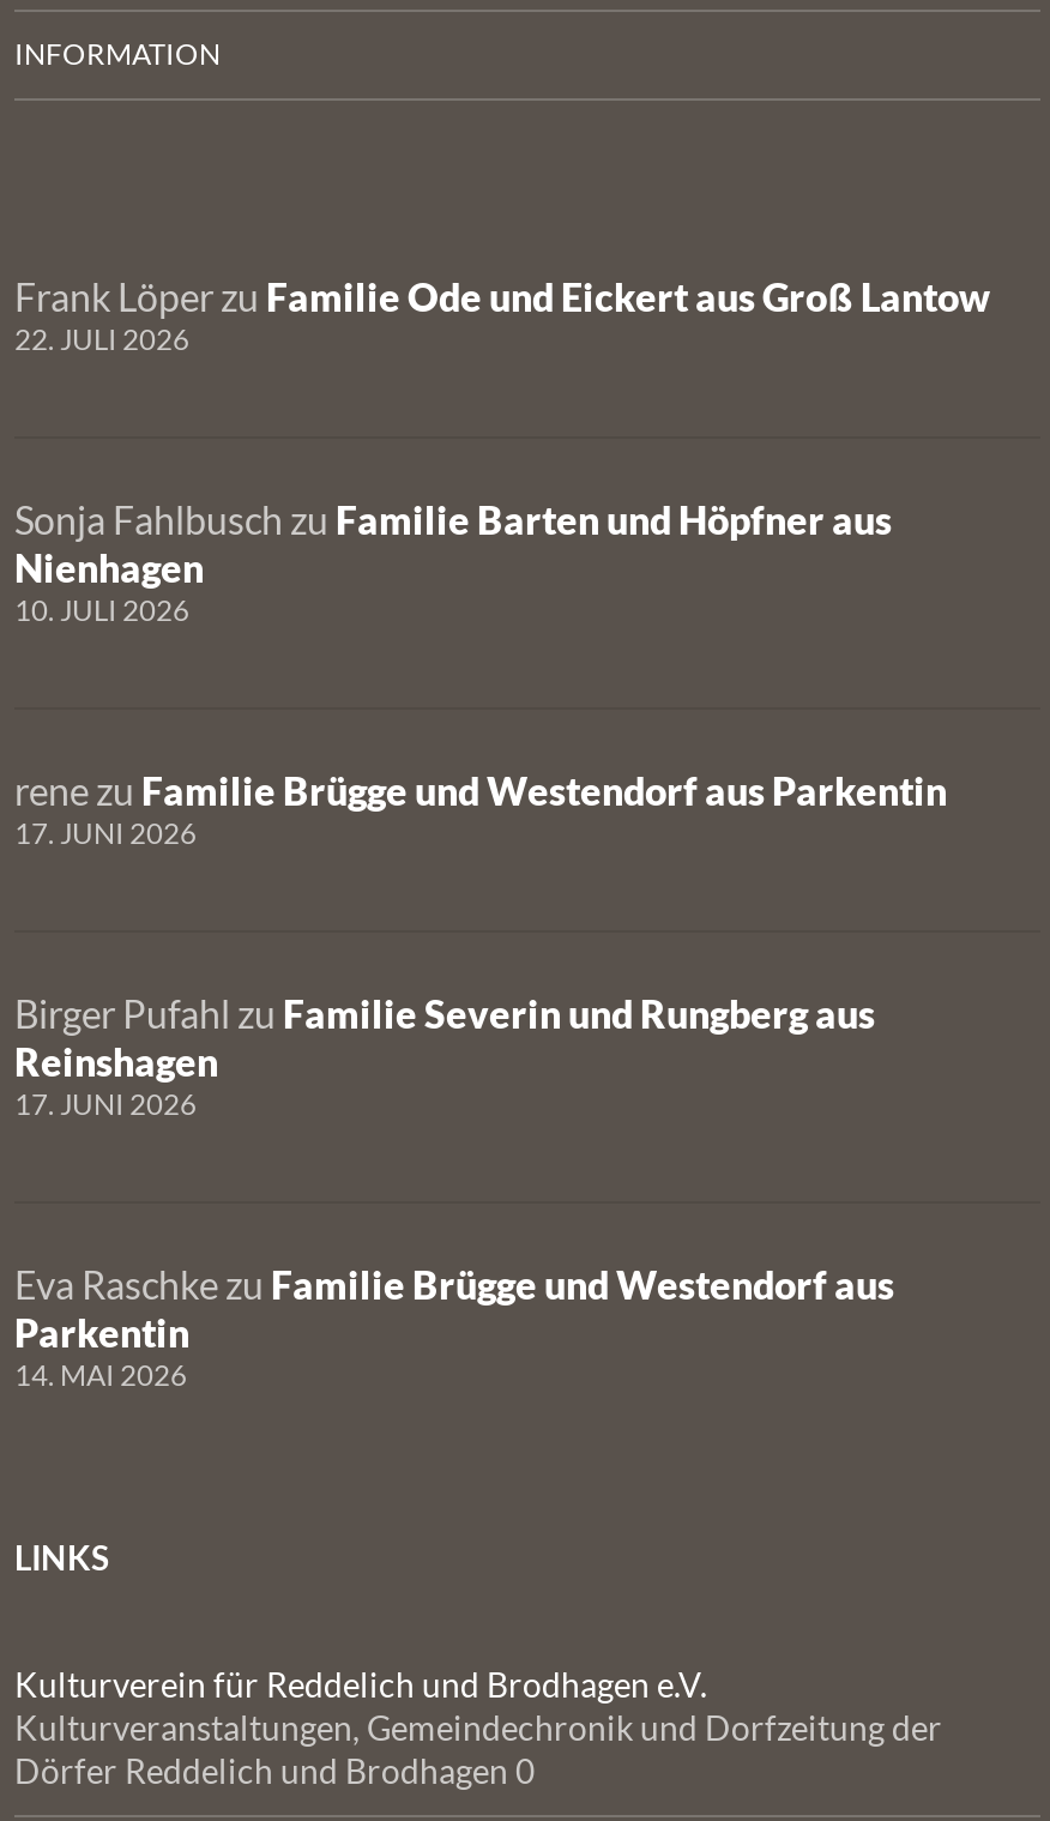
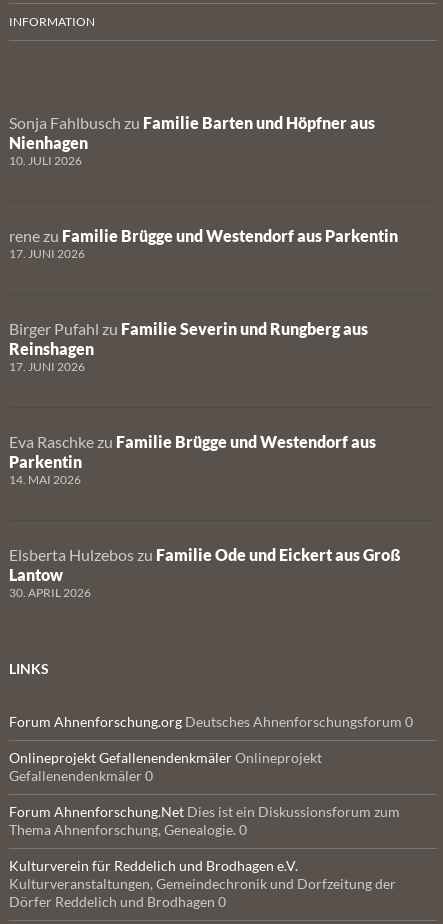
- Frank Löper zu Familie Ode und Eickert aus Groß Lantow
- 22. JULI 2026

moved up: Sonja Fahlbusch zu Familie Barten und Höpfner aus | Nienhagen | 10. JULI 2026 | ... | Parkentin | 14. MAI 2026

+ Elsberta Hulzebos zu Familie Ode und Eickert aus Groß
+ Lantow
+ 30. APRIL 2026

+ Forum Ahnenforschung.org Deutsches Ahnenforschungsforum 0
+ Onlineprojekt Gefallenendenkmäler Onlineprojekt
+ Gefallenendenkmäler 0
+ Forum Ahnenforschung.Net Dies ist ein Diskussionsforum zum
+ Thema Ahnenforschung, Genealogie. 0
